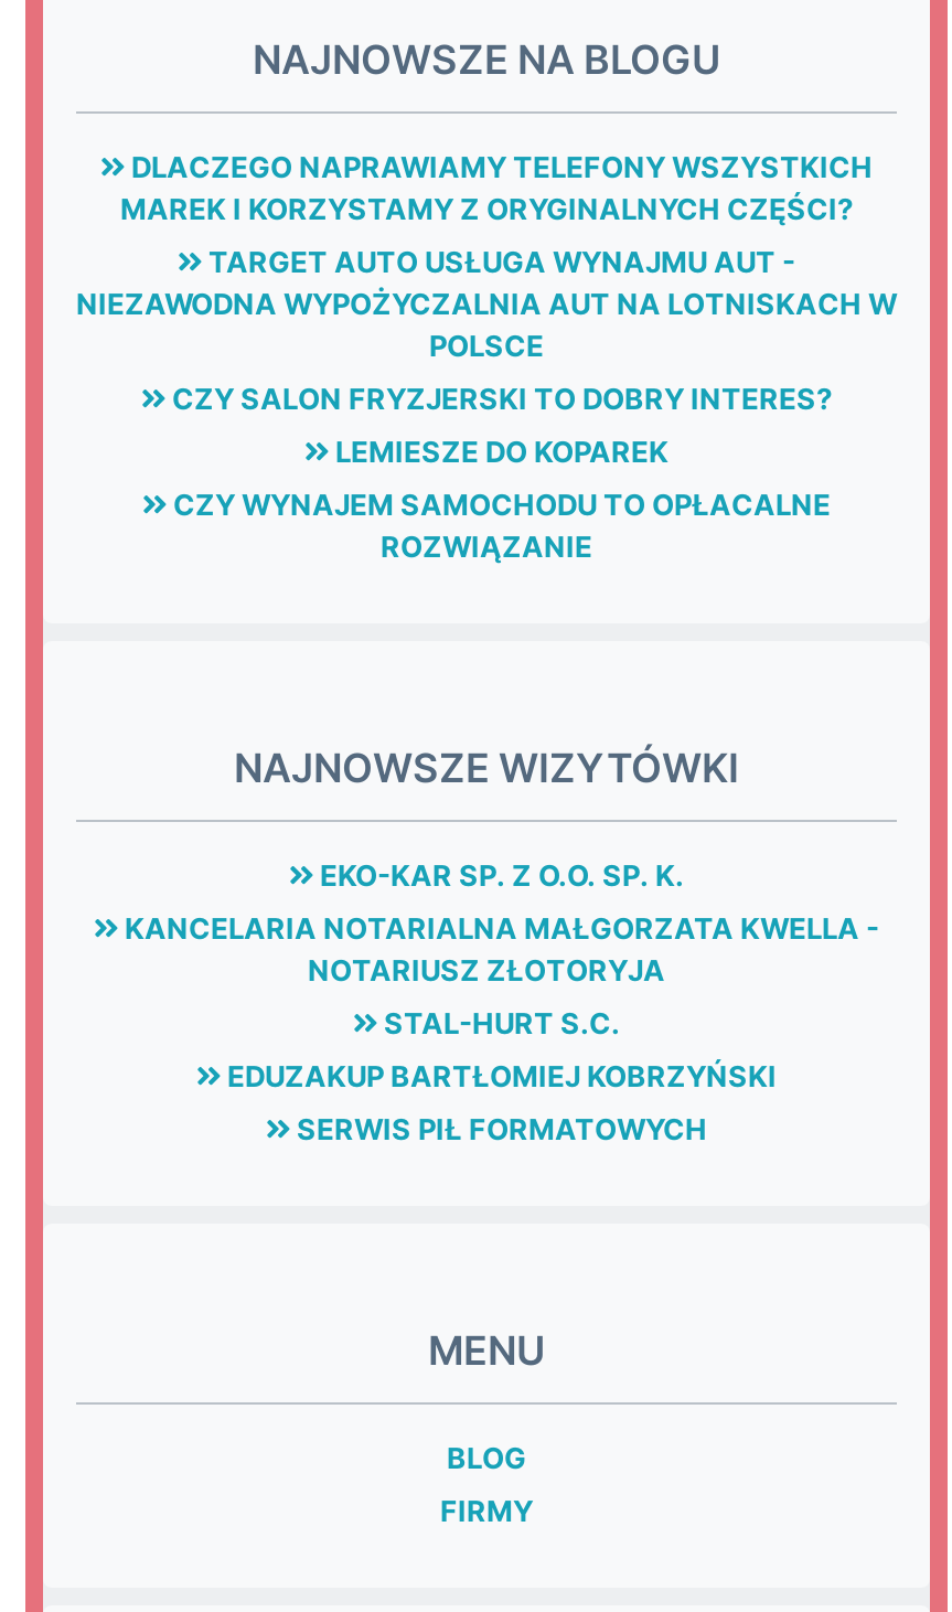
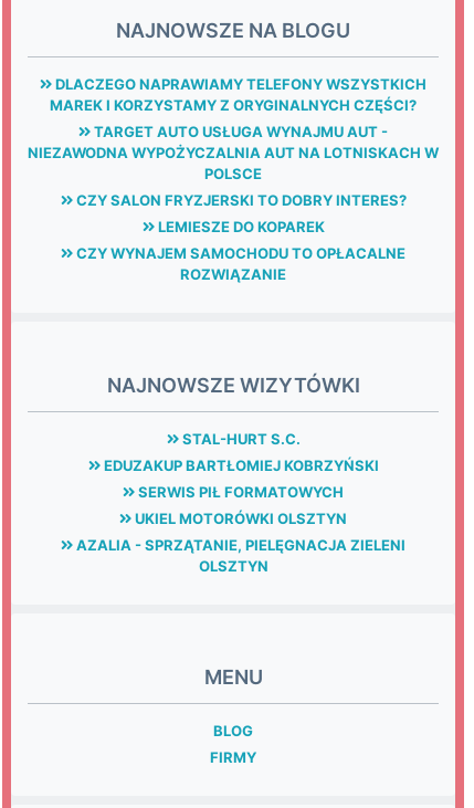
- EKO-KAR SP. Z O.O. SP. K.
- KANCELARIA NOTARIALNA MAŁGORZATA KWELLA -
- NOTARIUSZ ZŁOTORYJA

moved up: STAL-HURT S.C. | EDUZAKUP BARTŁOMIEJ KOBRZYŃSKI | SERWIS PIŁ FORMATOWYCH

+ UKIEL MOTORÓWKI OLSZTYN
+ AZALIA - SPRZĄTANIE, PIELĘGNACJA ZIELENI
+ OLSZTYN
